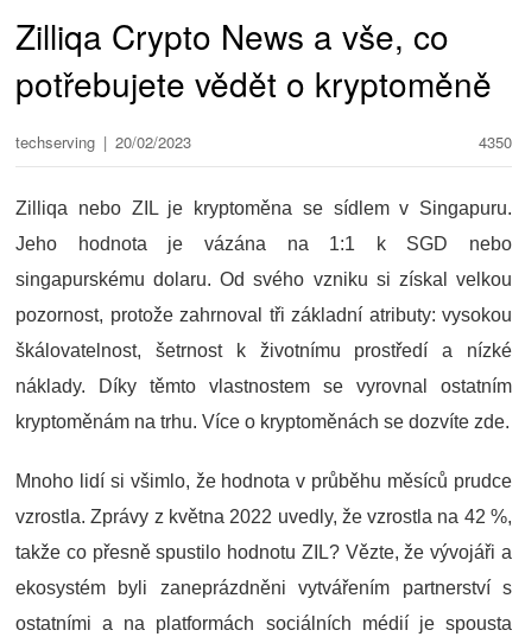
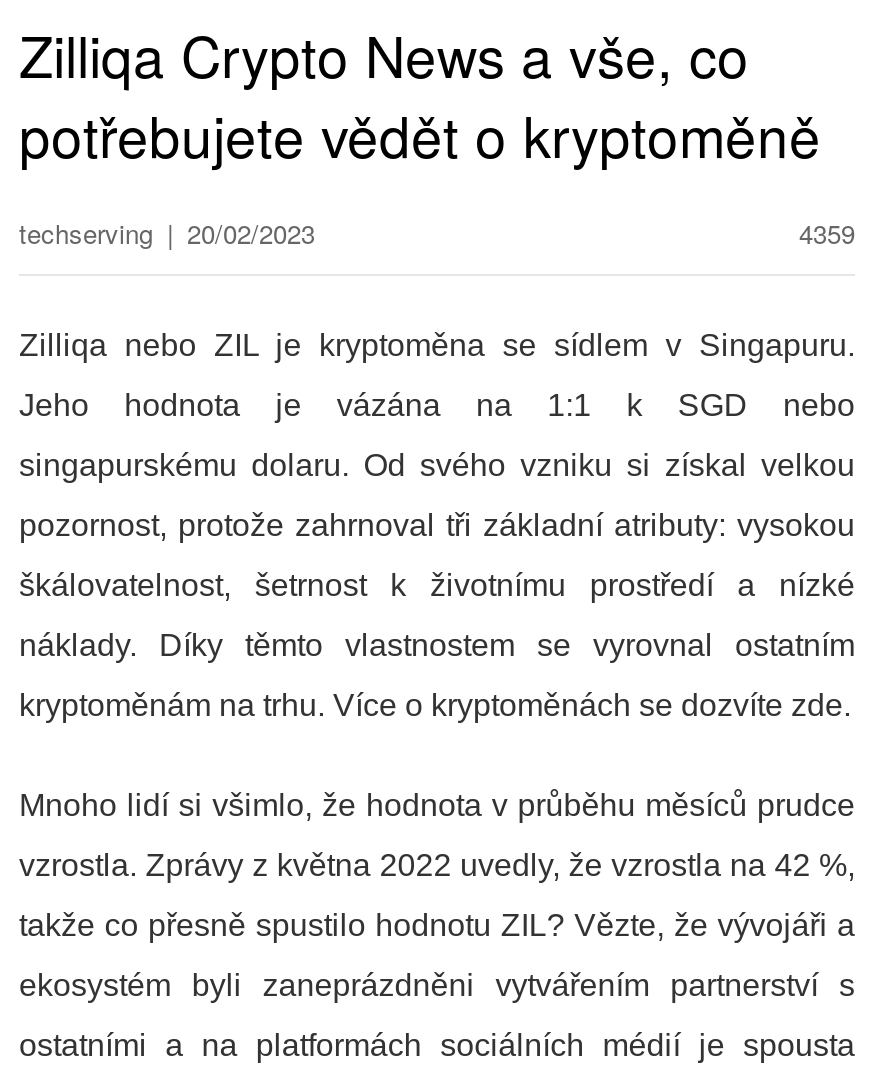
- 4350
+ 4359
